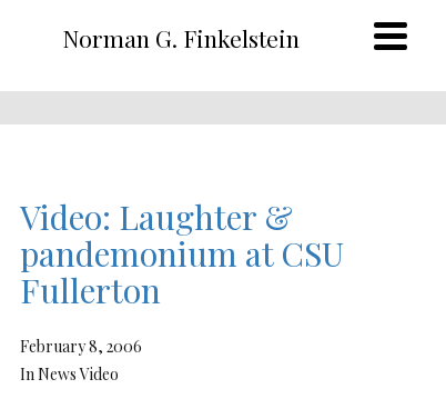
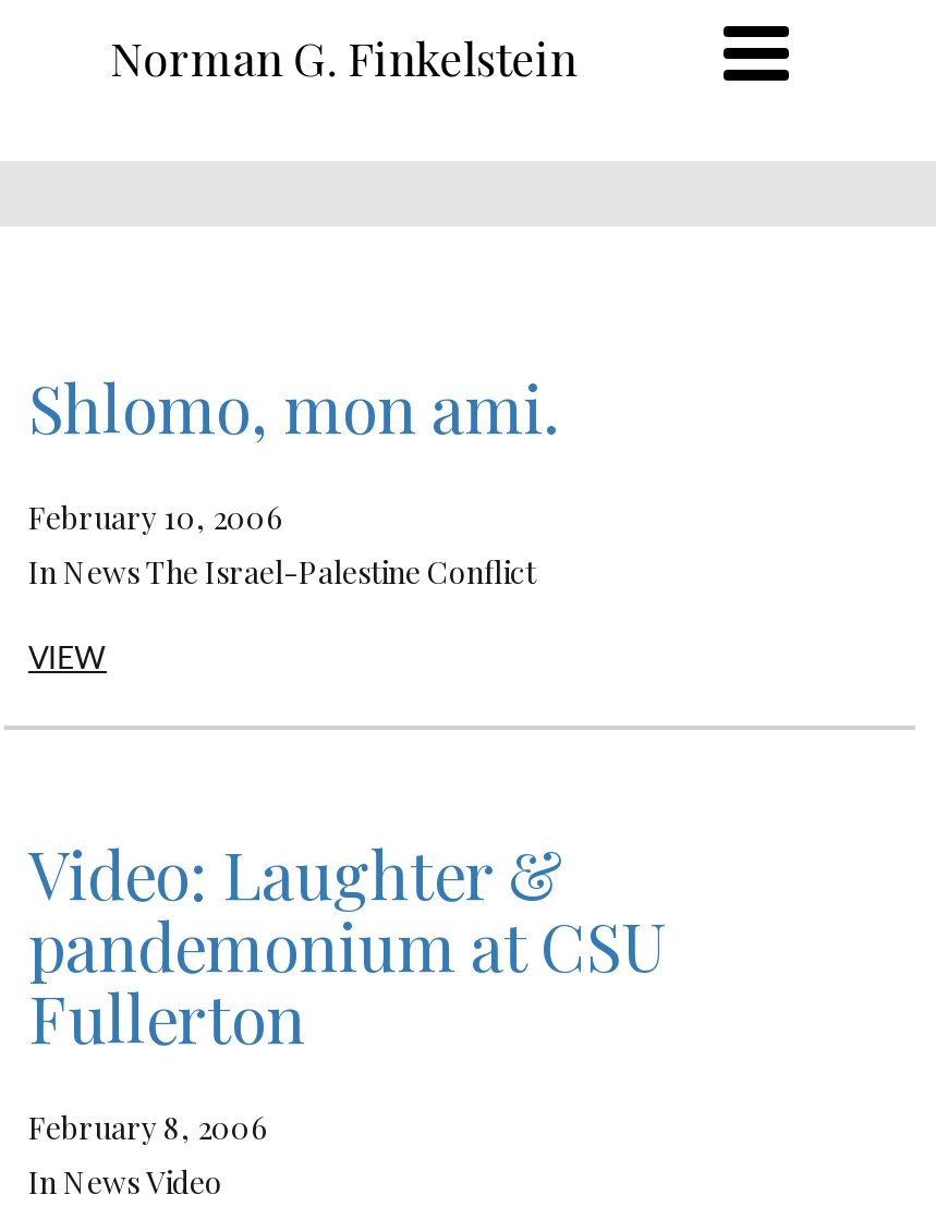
+ Shlomo, mon ami.
+ February 10, 2006
+ In News The Israel-Palestine Conflict
+ VIEW
